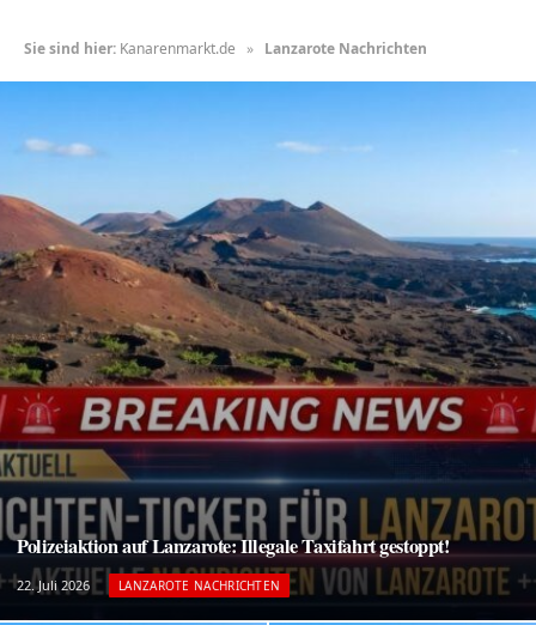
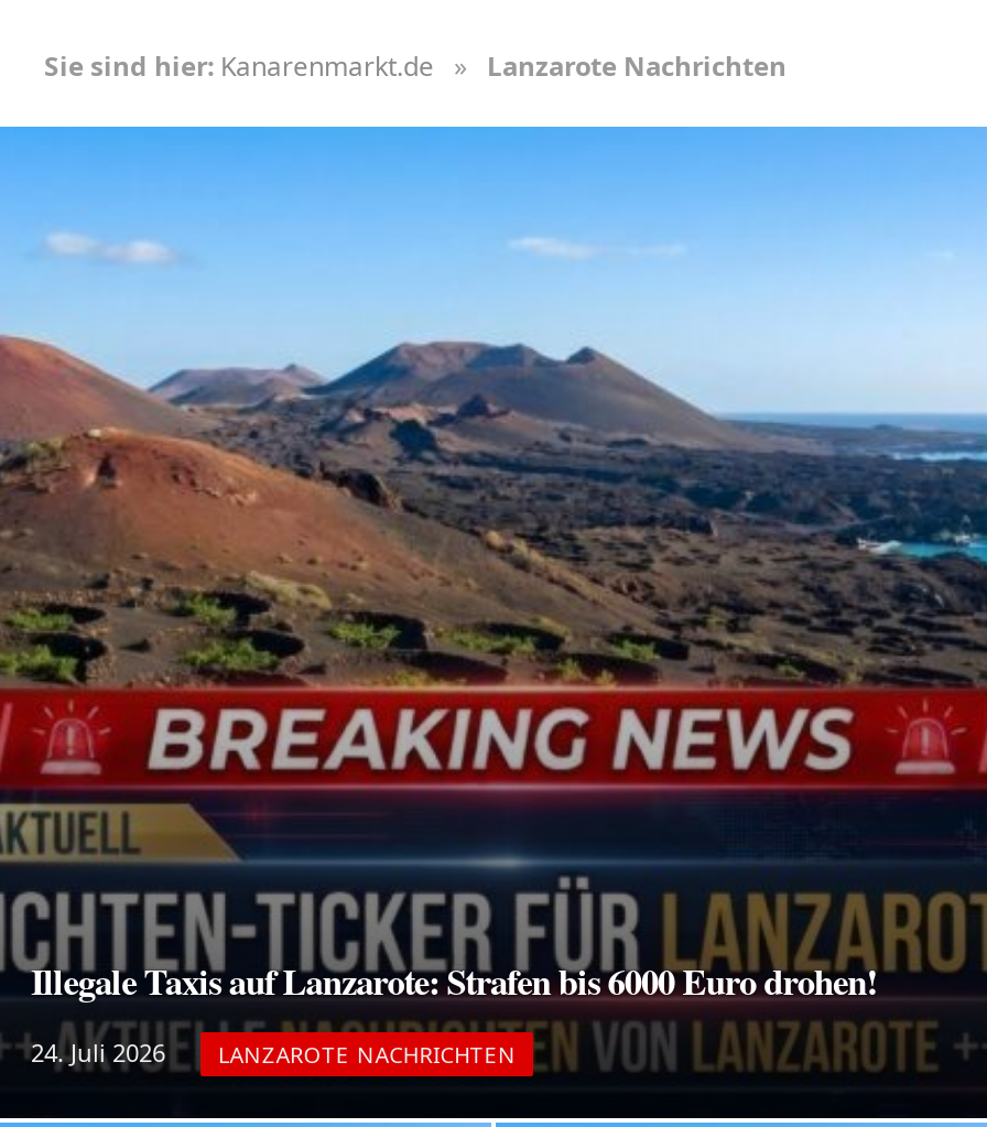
- Polizeiaktion auf Lanzarote: Illegale Taxifahrt gestoppt!
+ Illegale Taxis auf Lanzarote: Strafen bis 6000 Euro drohen!

- 22. Juli 2026 LANZAROTE NACHRICHTEN
+ 24. Juli 2026 LANZAROTE NACHRICHTEN
